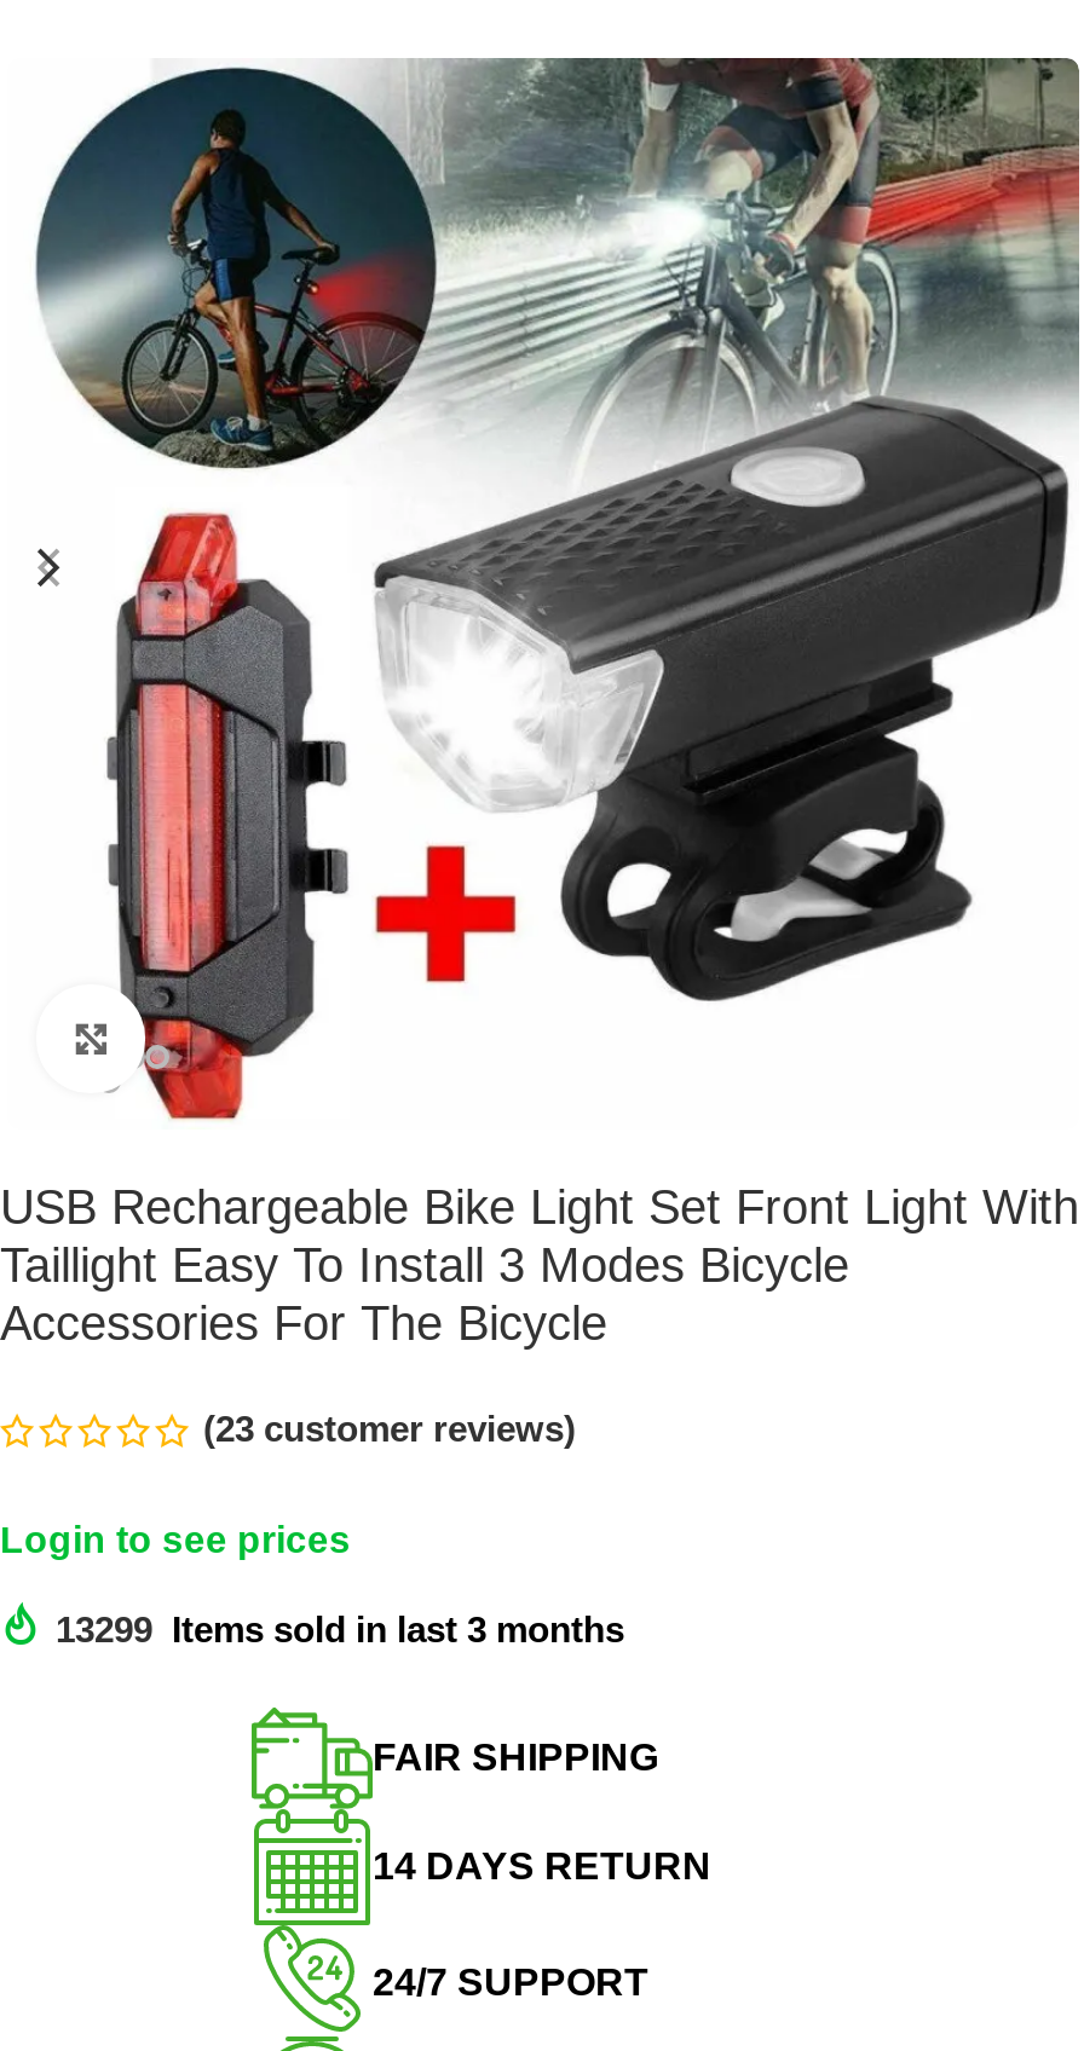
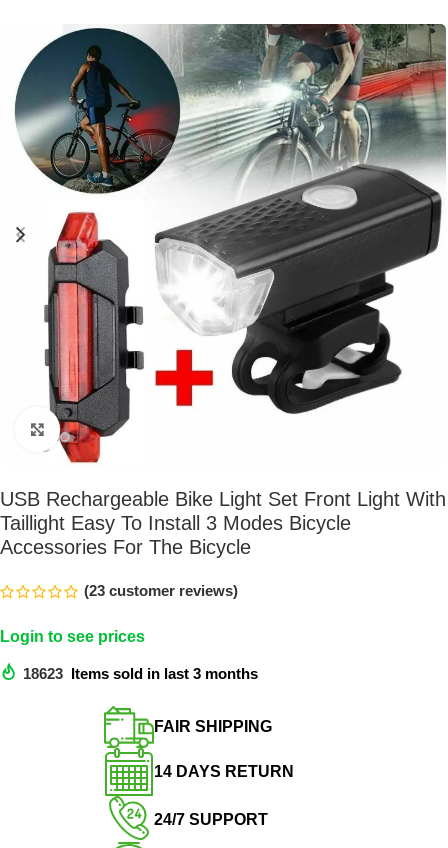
- 13299 Items sold in last 3 months
+ 18623 Items sold in last 3 months
